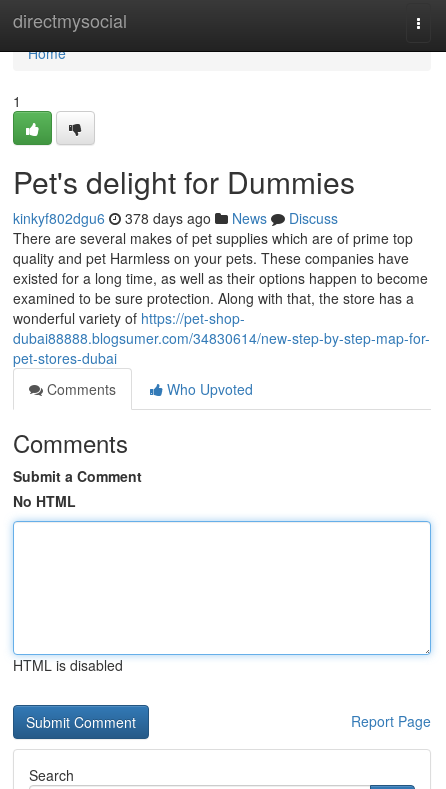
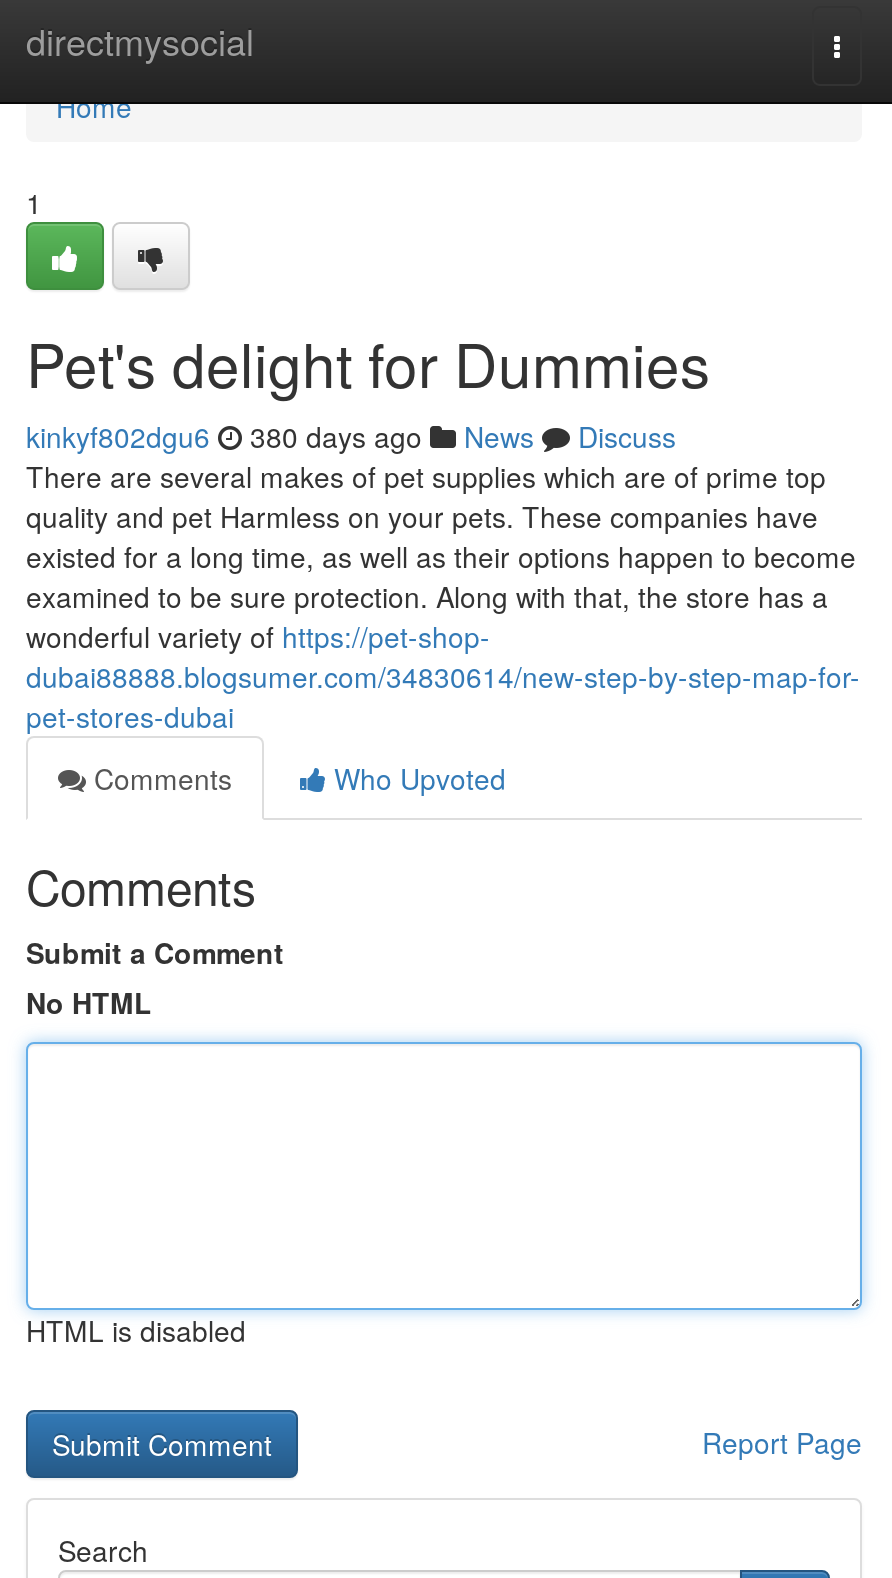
- kinkyf802dgu6 378 days ago News Discuss
+ kinkyf802dgu6 380 days ago News Discuss
